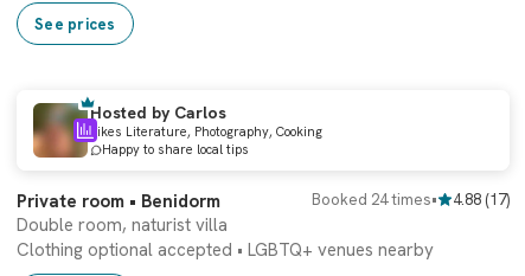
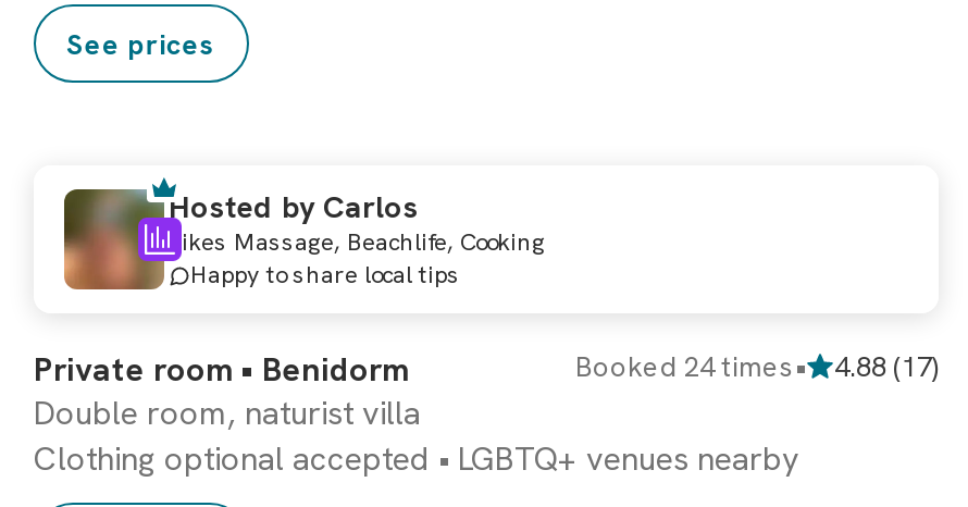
- Likes Literature, Photography, Cooking
+ Likes Massage, Beachlife, Cooking
